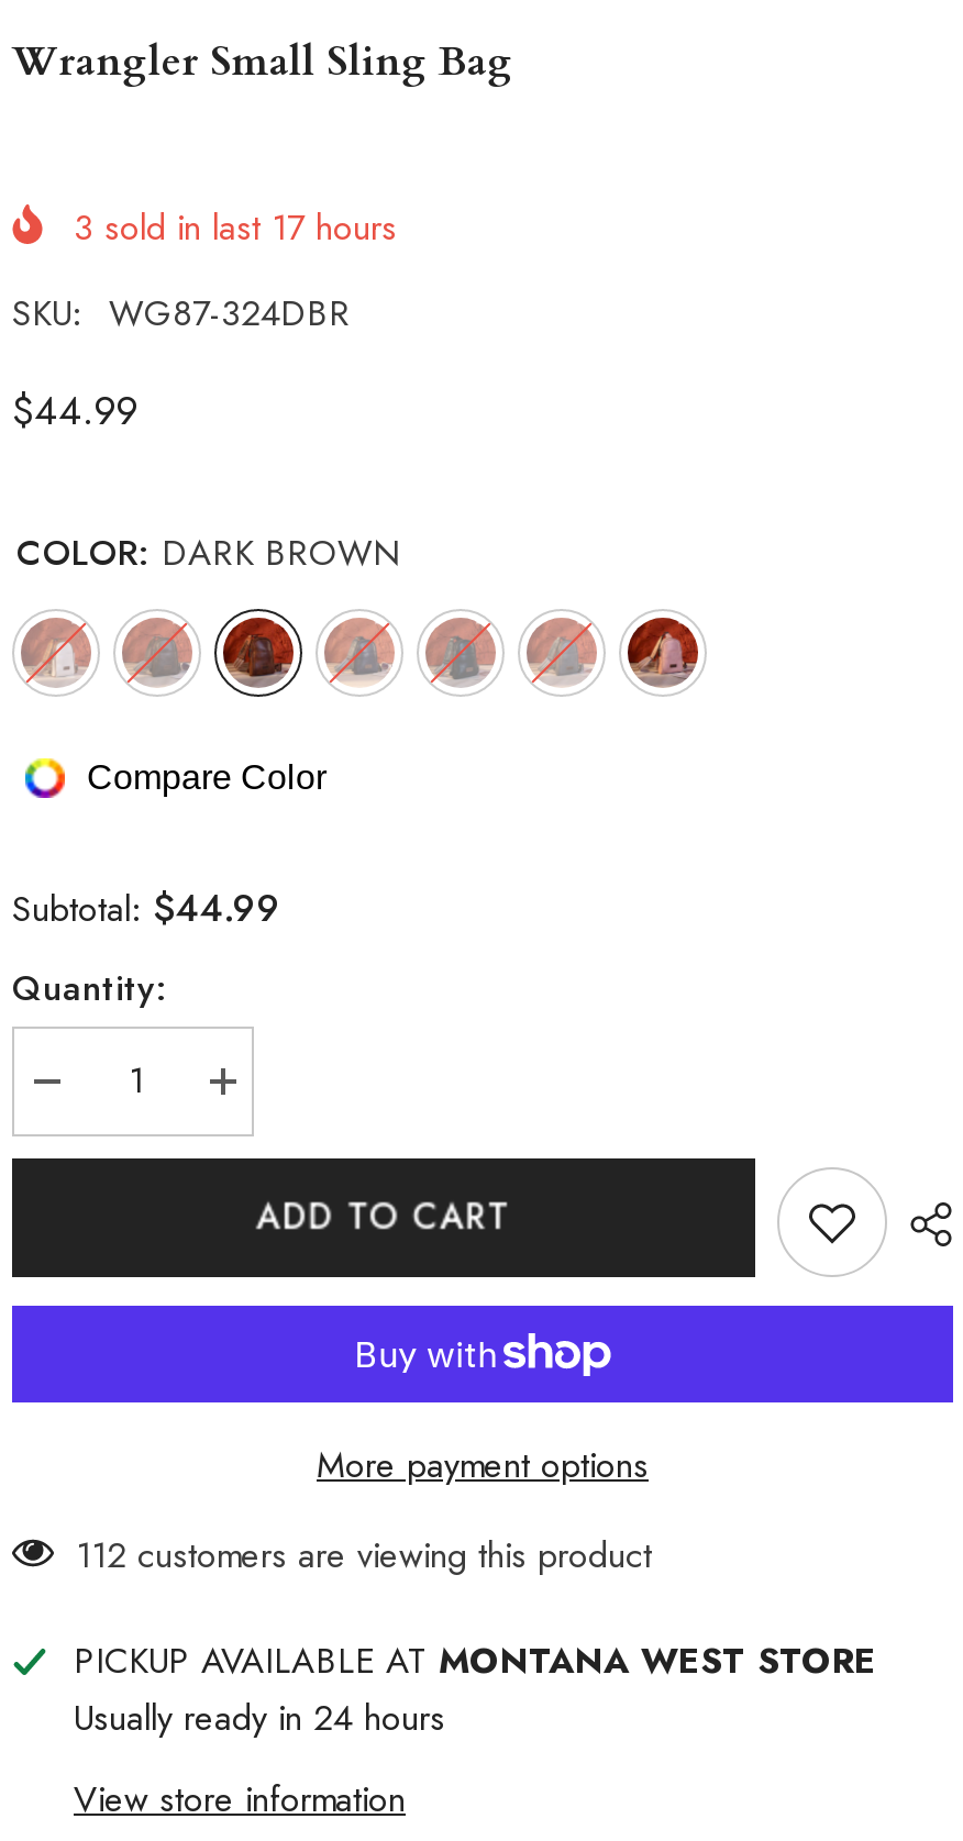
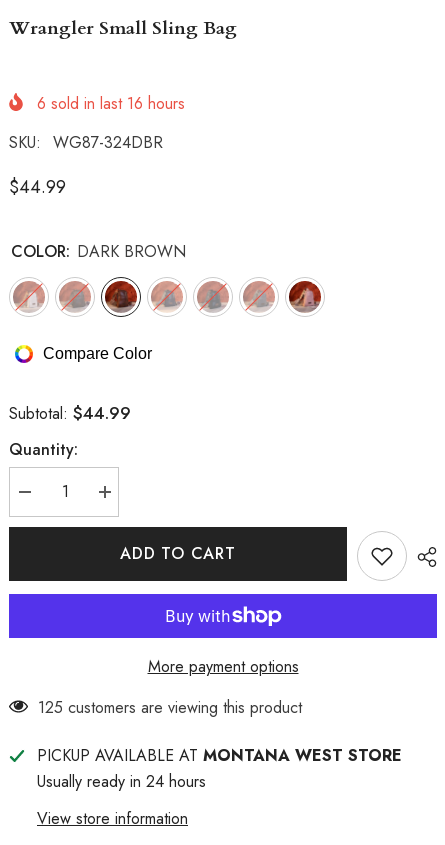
- 3 sold in last 17 hours
+ 6 sold in last 16 hours

- 112 customers are viewing this product
+ 125 customers are viewing this product
